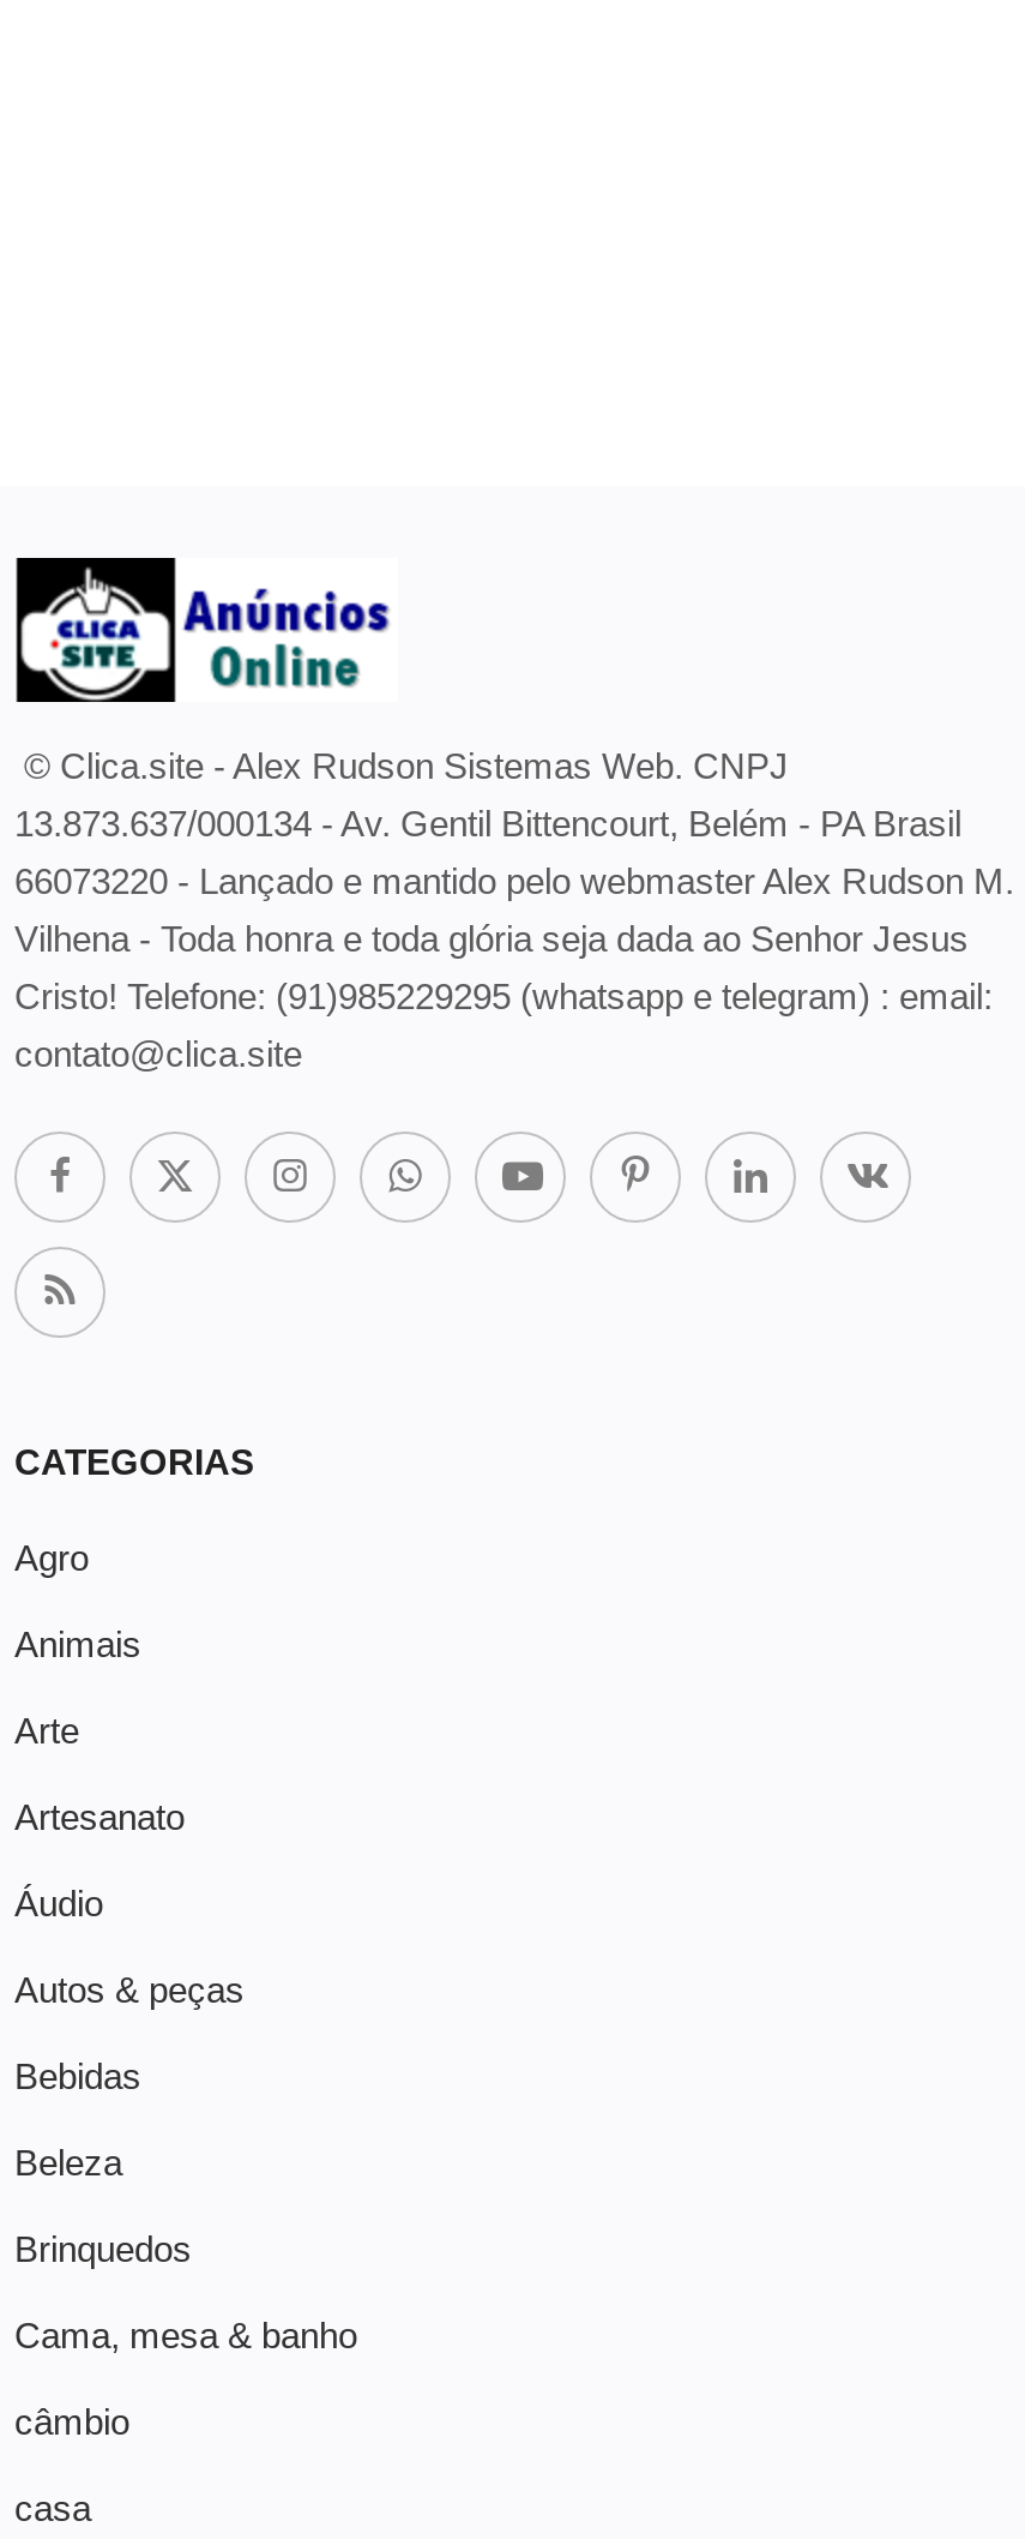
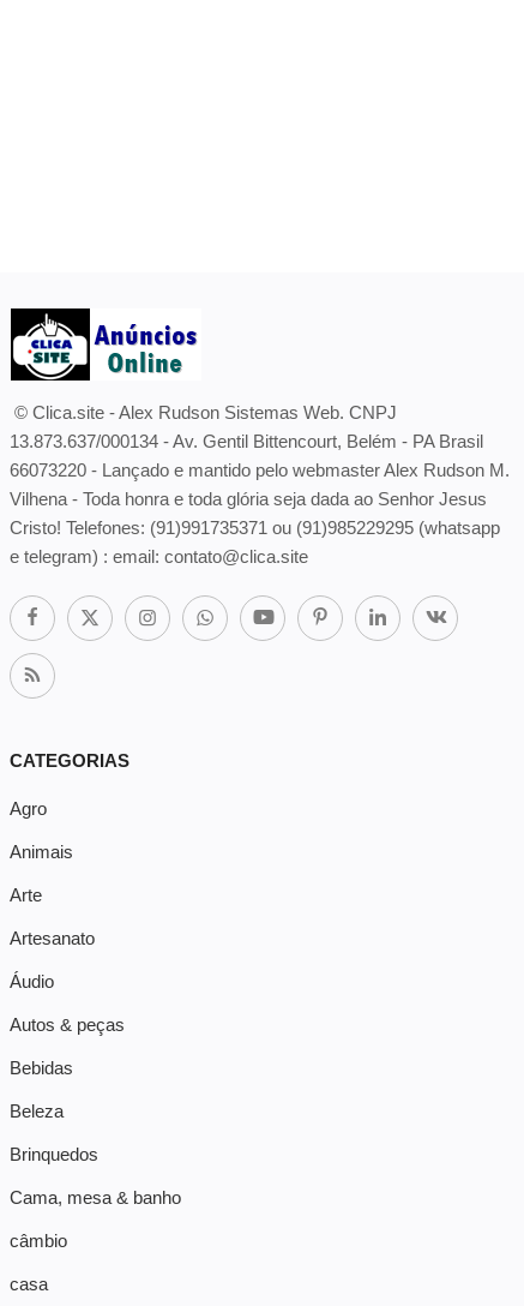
- Cristo! Telefone: (91)985229295 (whatsapp e telegram) : email:
- contato@clica.site
+ Cristo! Telefones: (91)991735371 ou (91)985229295 (whatsapp
+ e telegram) : email: contato@clica.site
